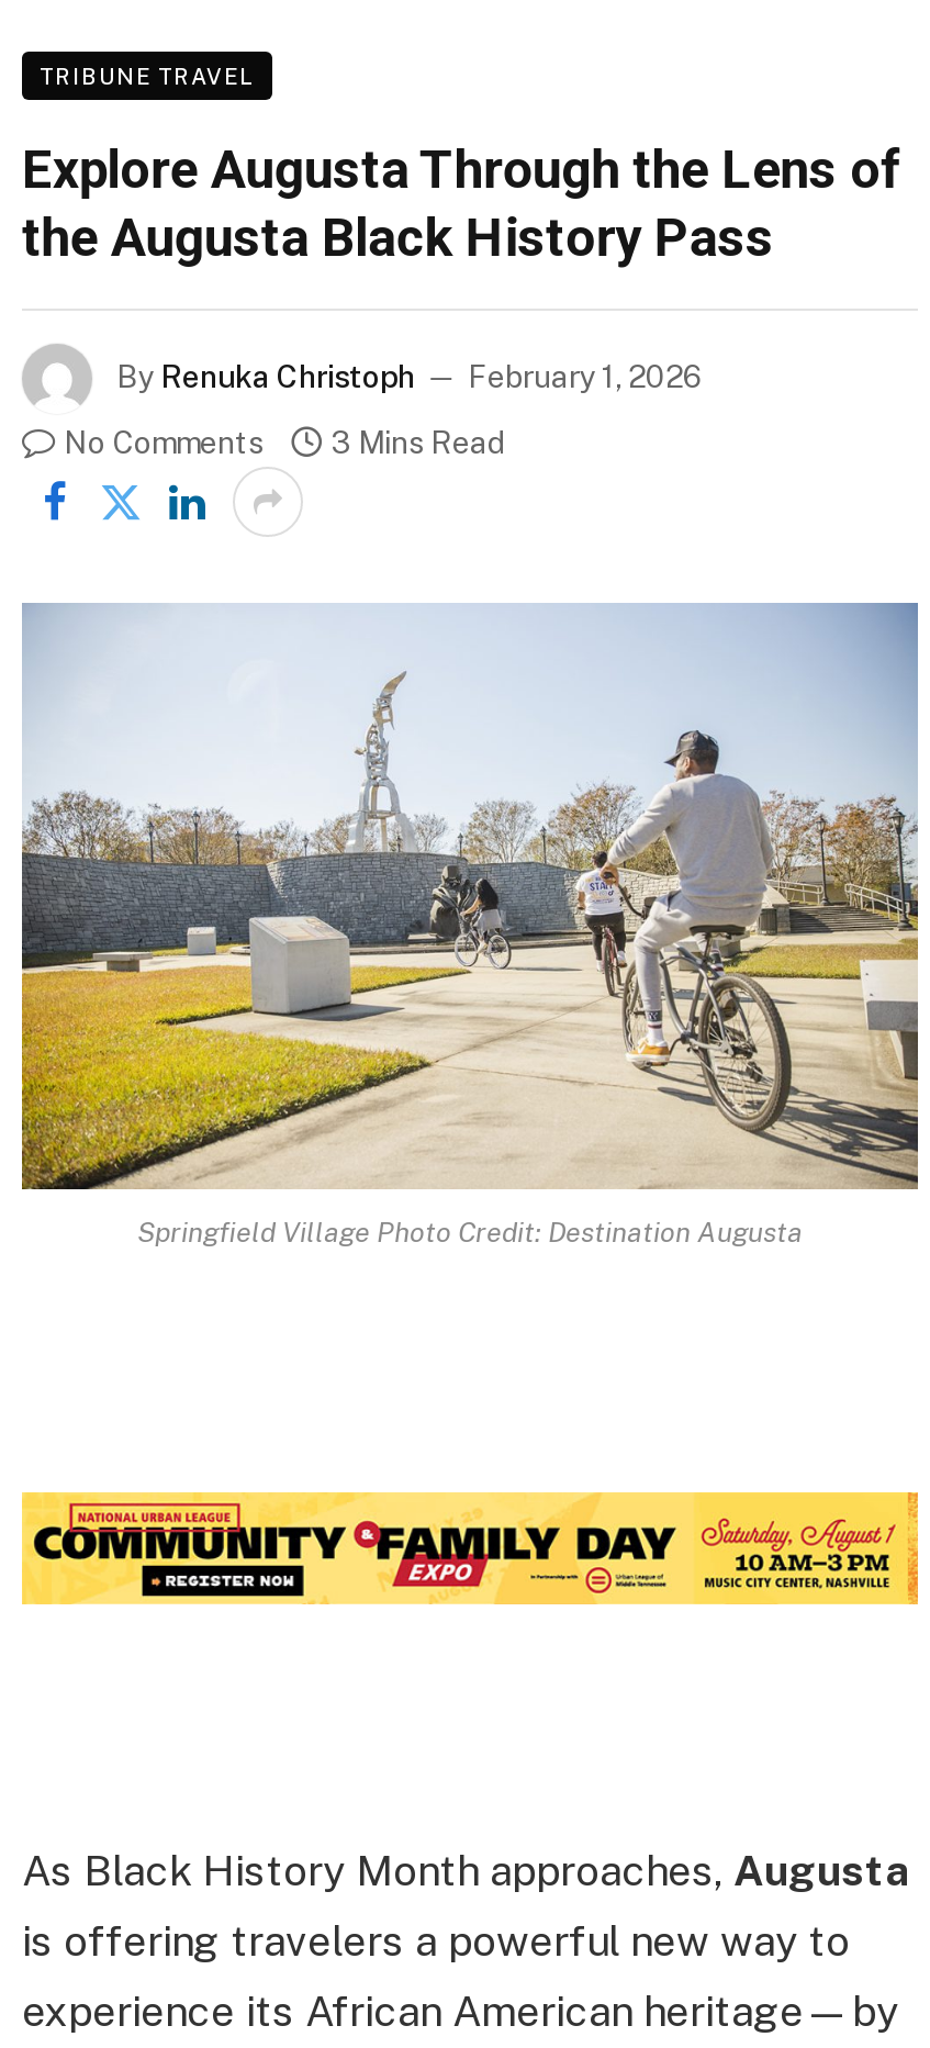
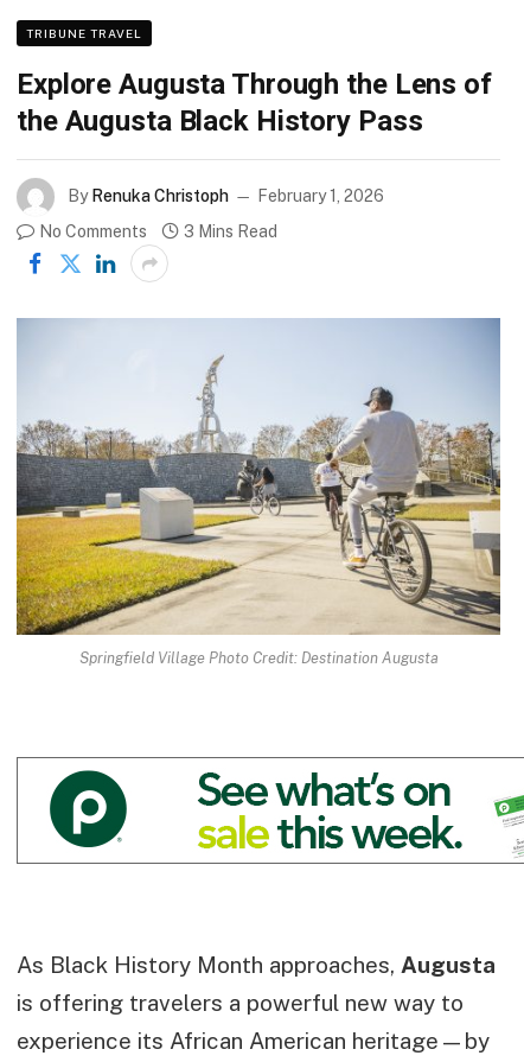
- [image]
+ [image]
